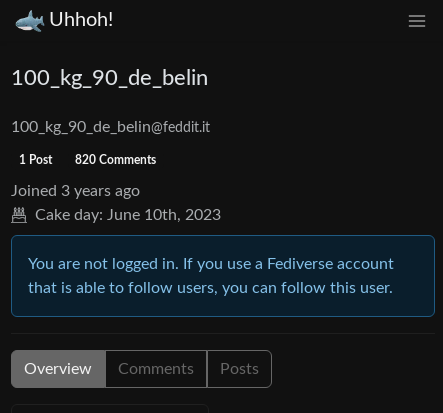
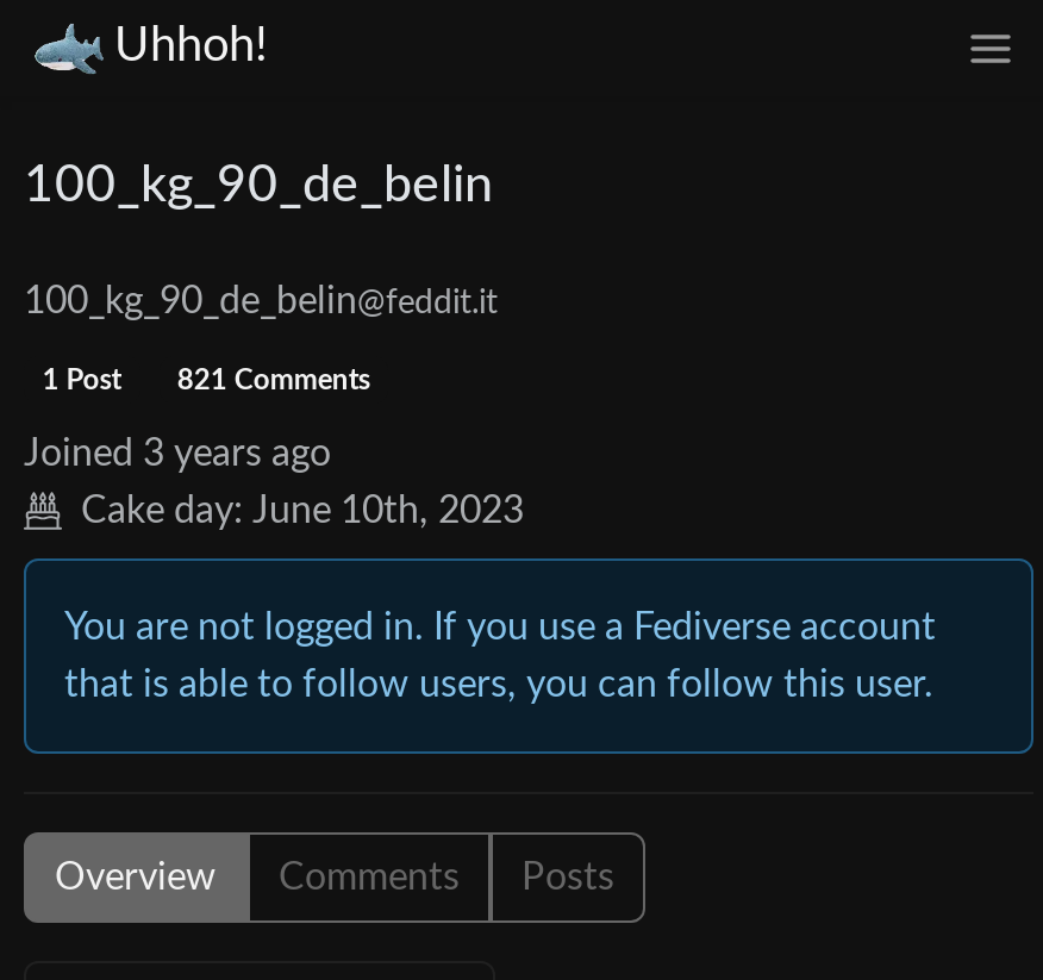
- 1 Post 820 Comments
+ 1 Post 821 Comments
